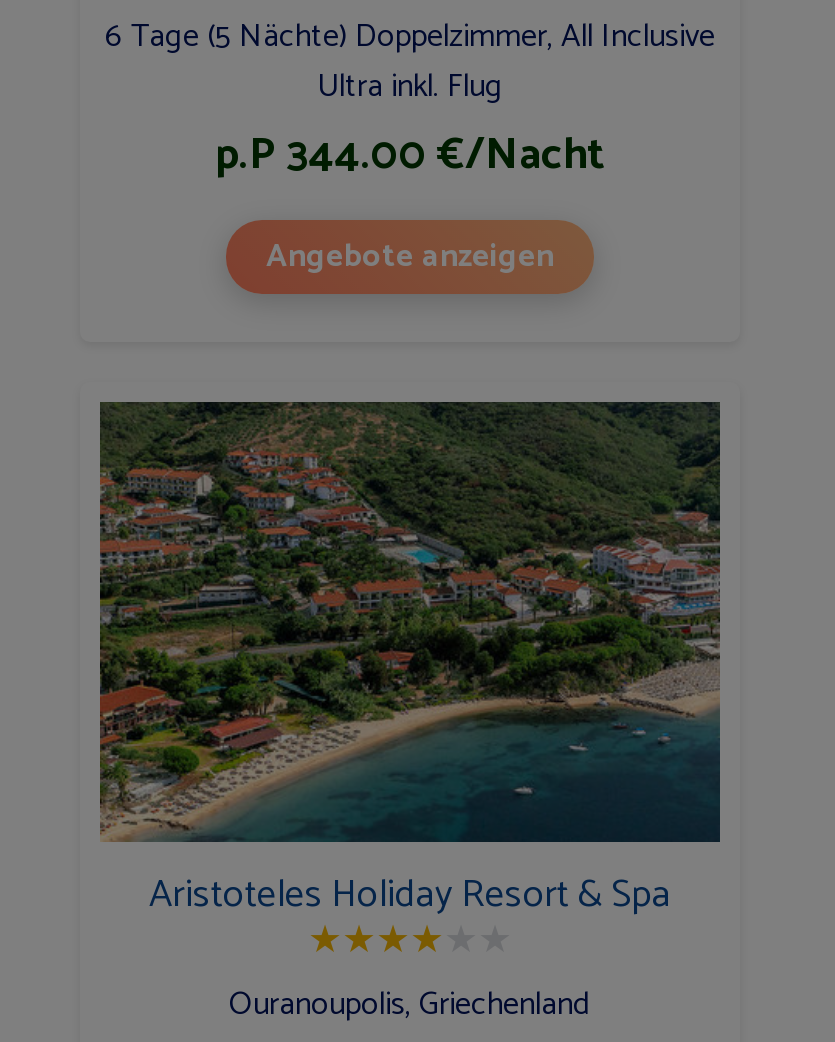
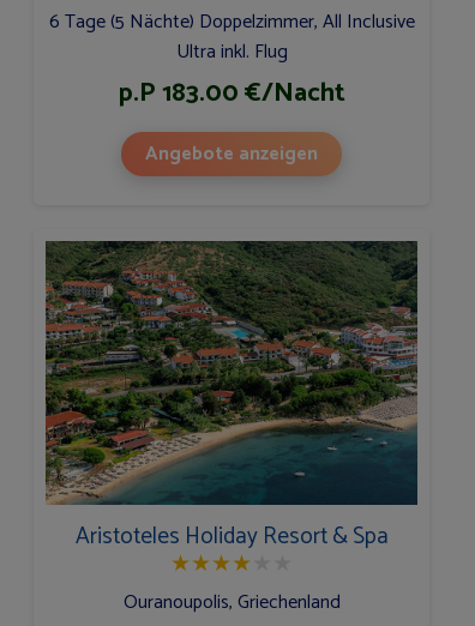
- p.P 344.00 €/Nacht
+ p.P 183.00 €/Nacht
